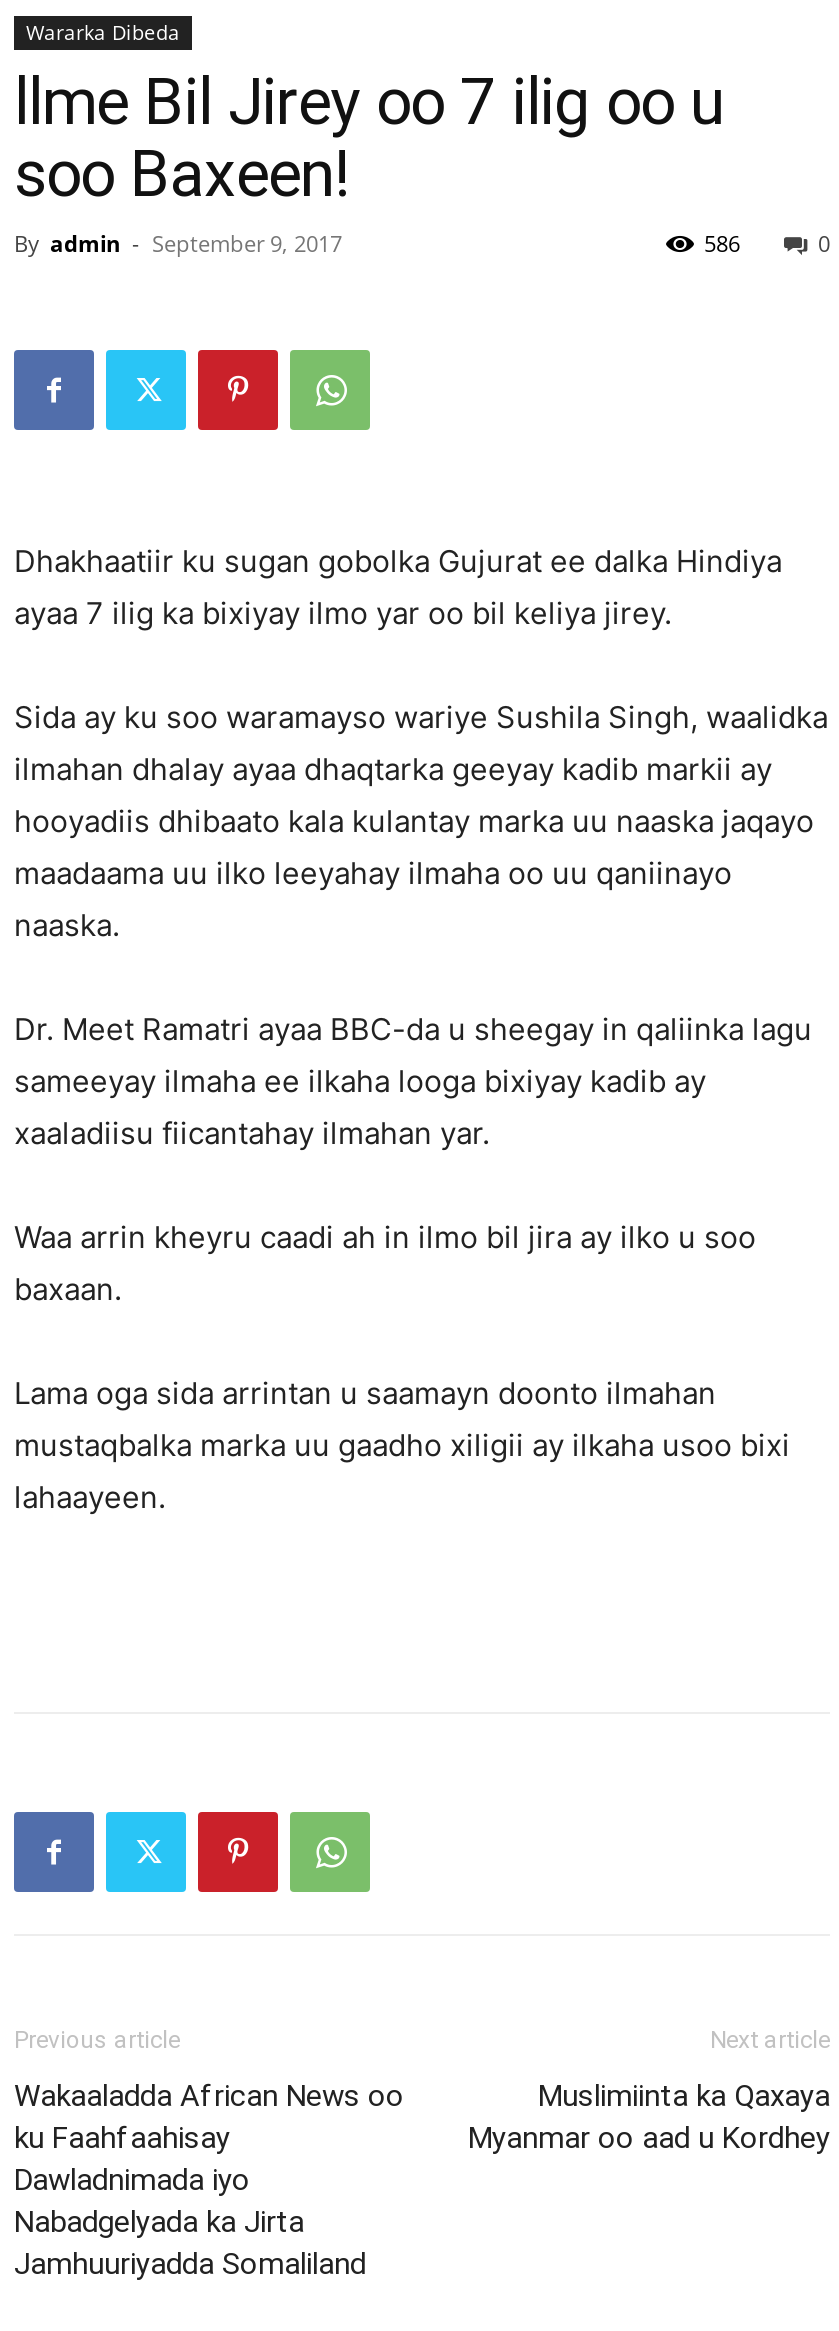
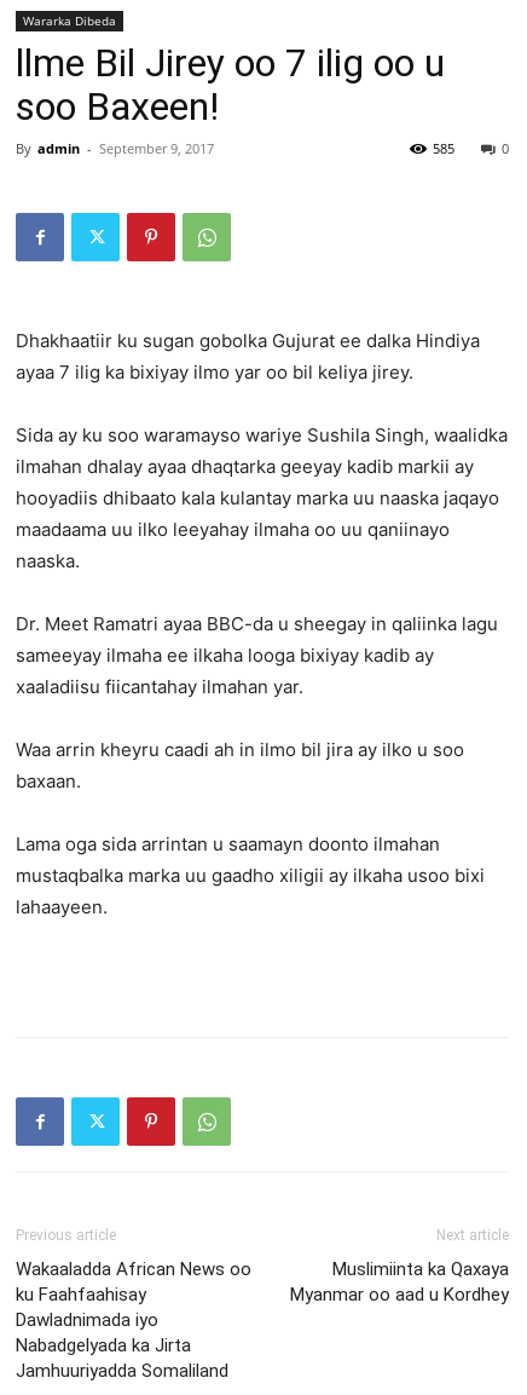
- 586
+ 585
